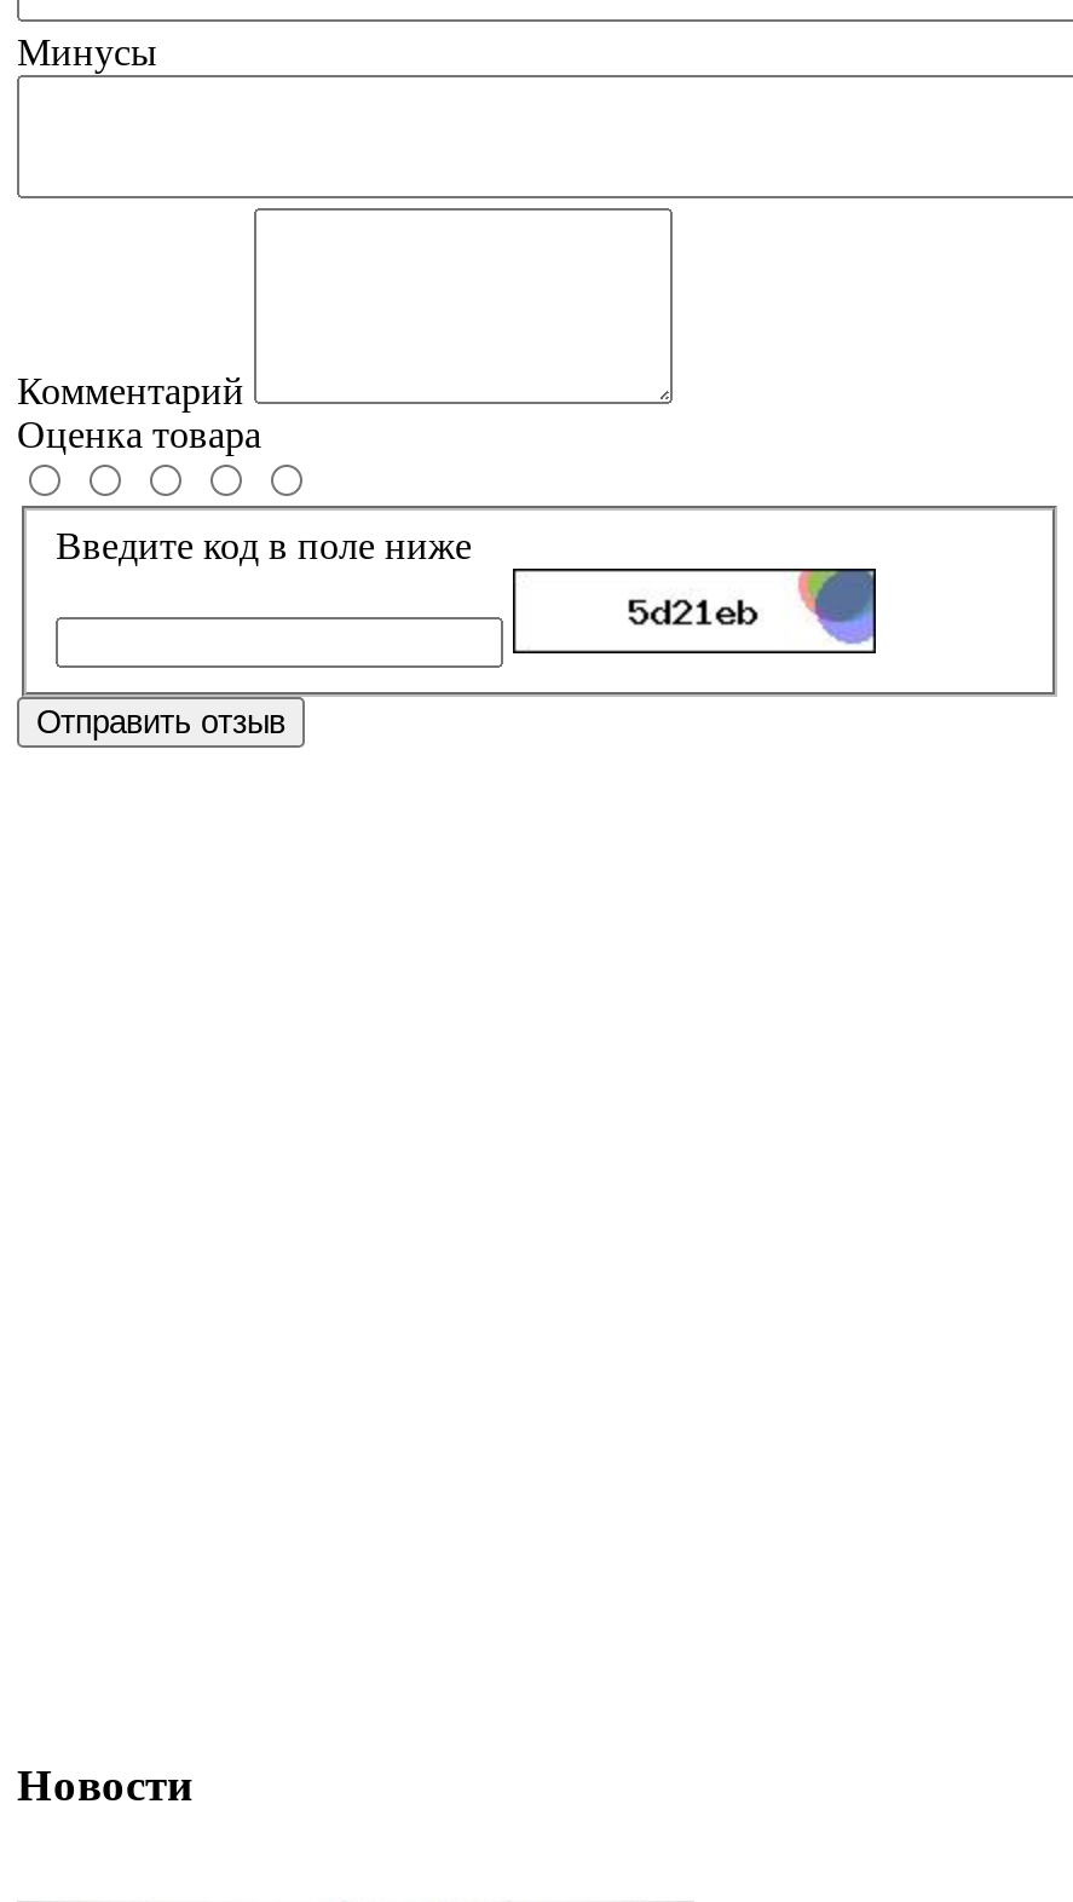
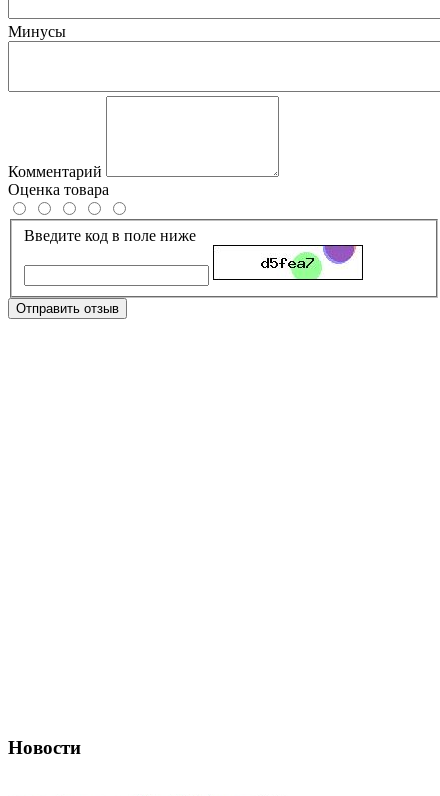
- [image]
+ [image]
